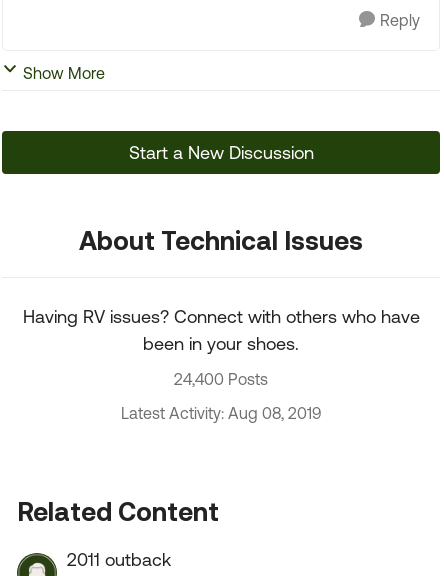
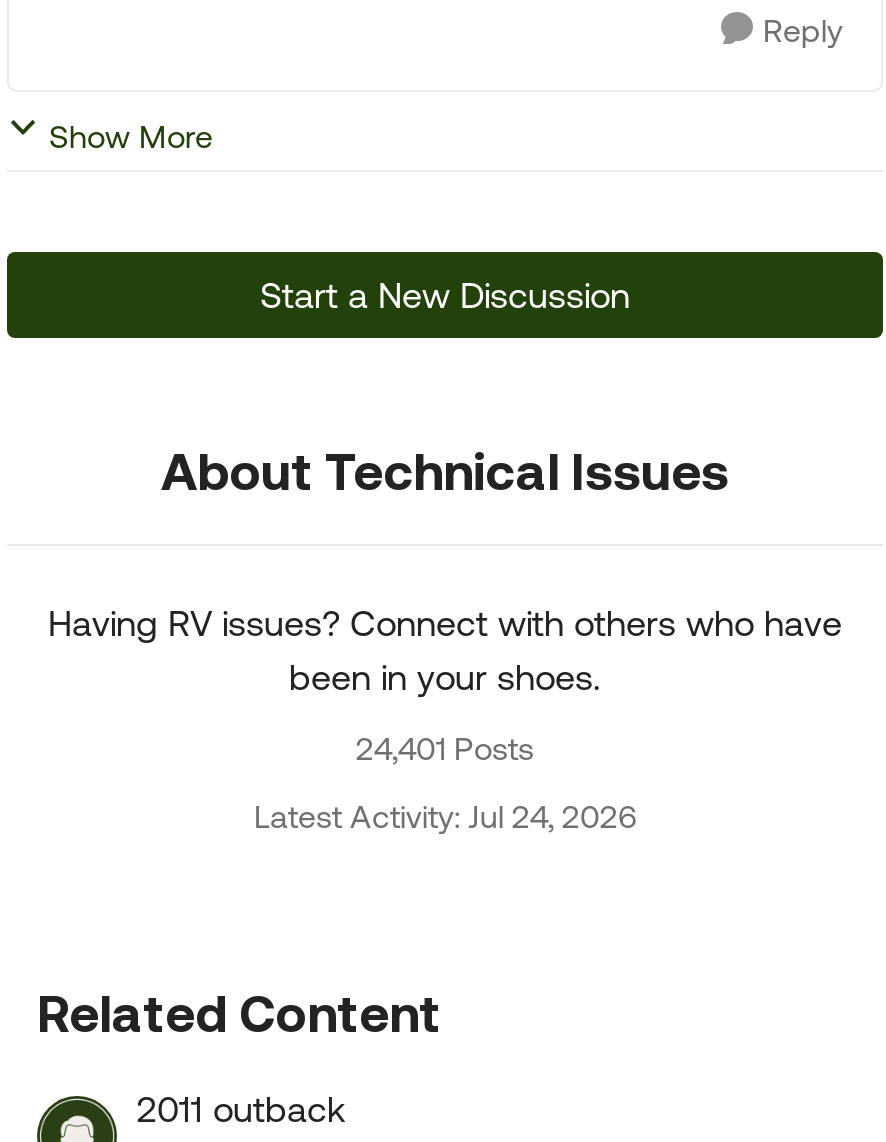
- 24,400 Posts
+ 24,401 Posts

- Latest Activity: Aug 08, 2019
+ Latest Activity: Jul 24, 2026
